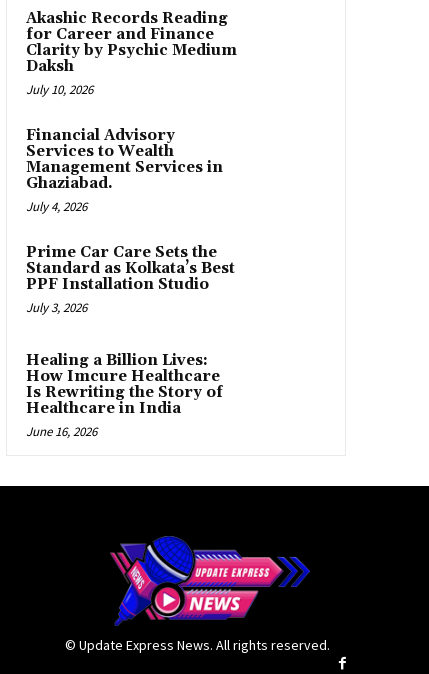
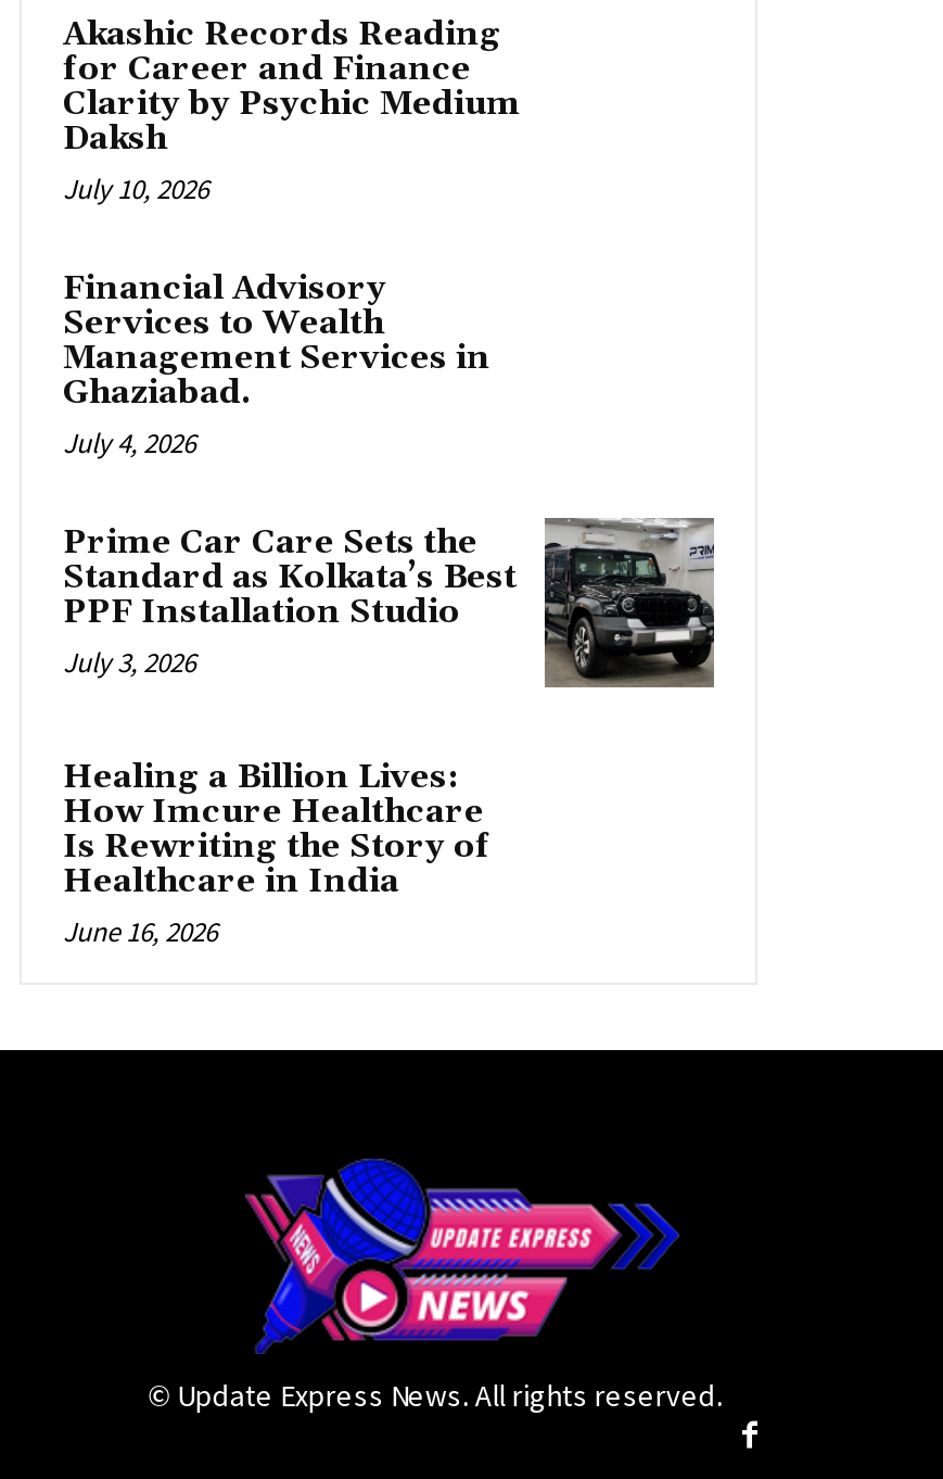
+ [image]
